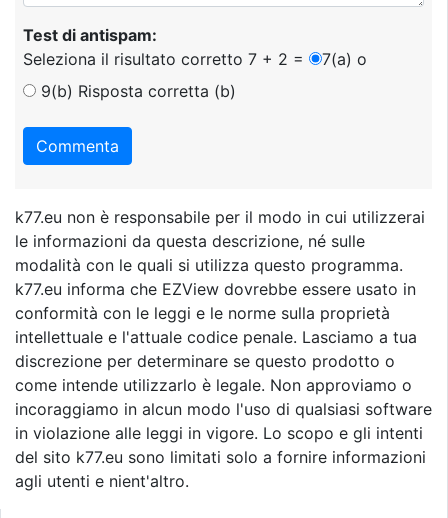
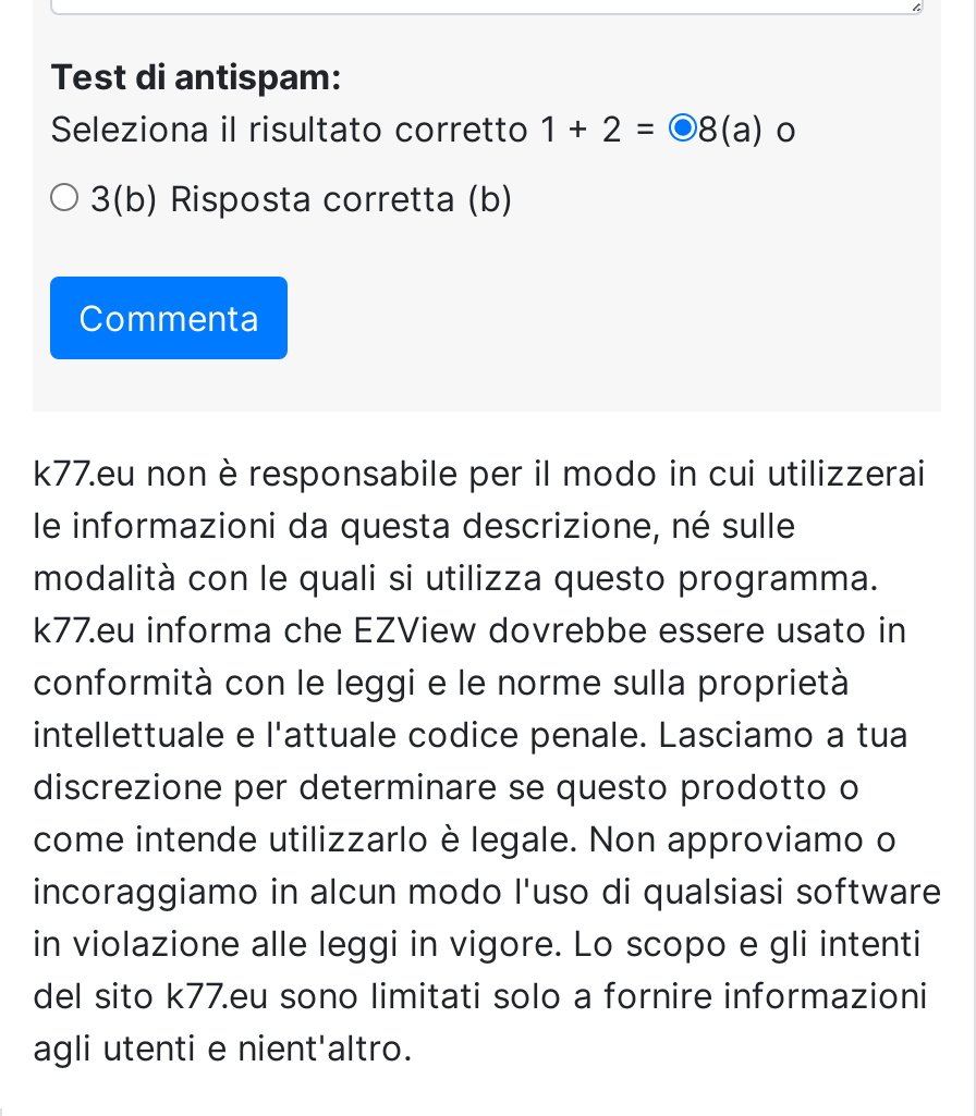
- Seleziona il risultato corretto 7 + 2 =
+ Seleziona il risultato corretto 1 + 2 =

- 7(a) o
+ 8(a) o

- 9(b) Risposta corretta (b)
+ 3(b) Risposta corretta (b)
